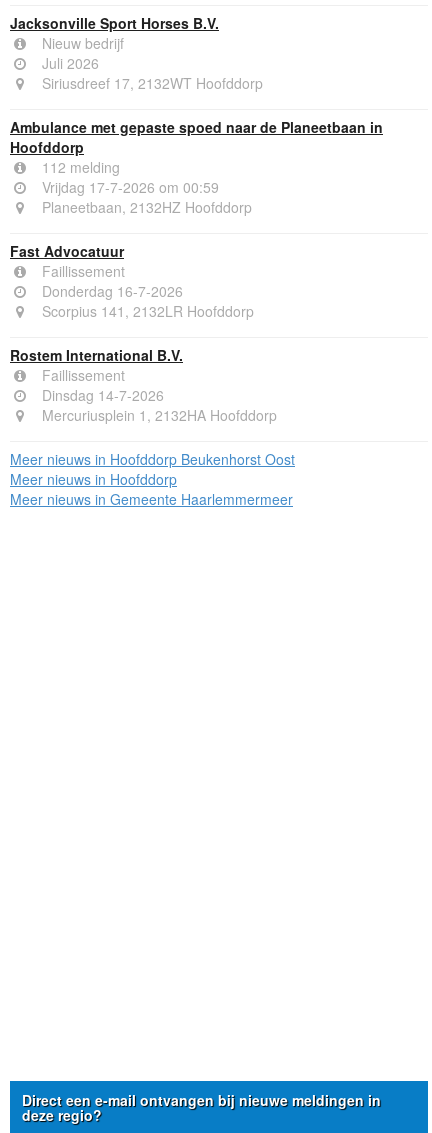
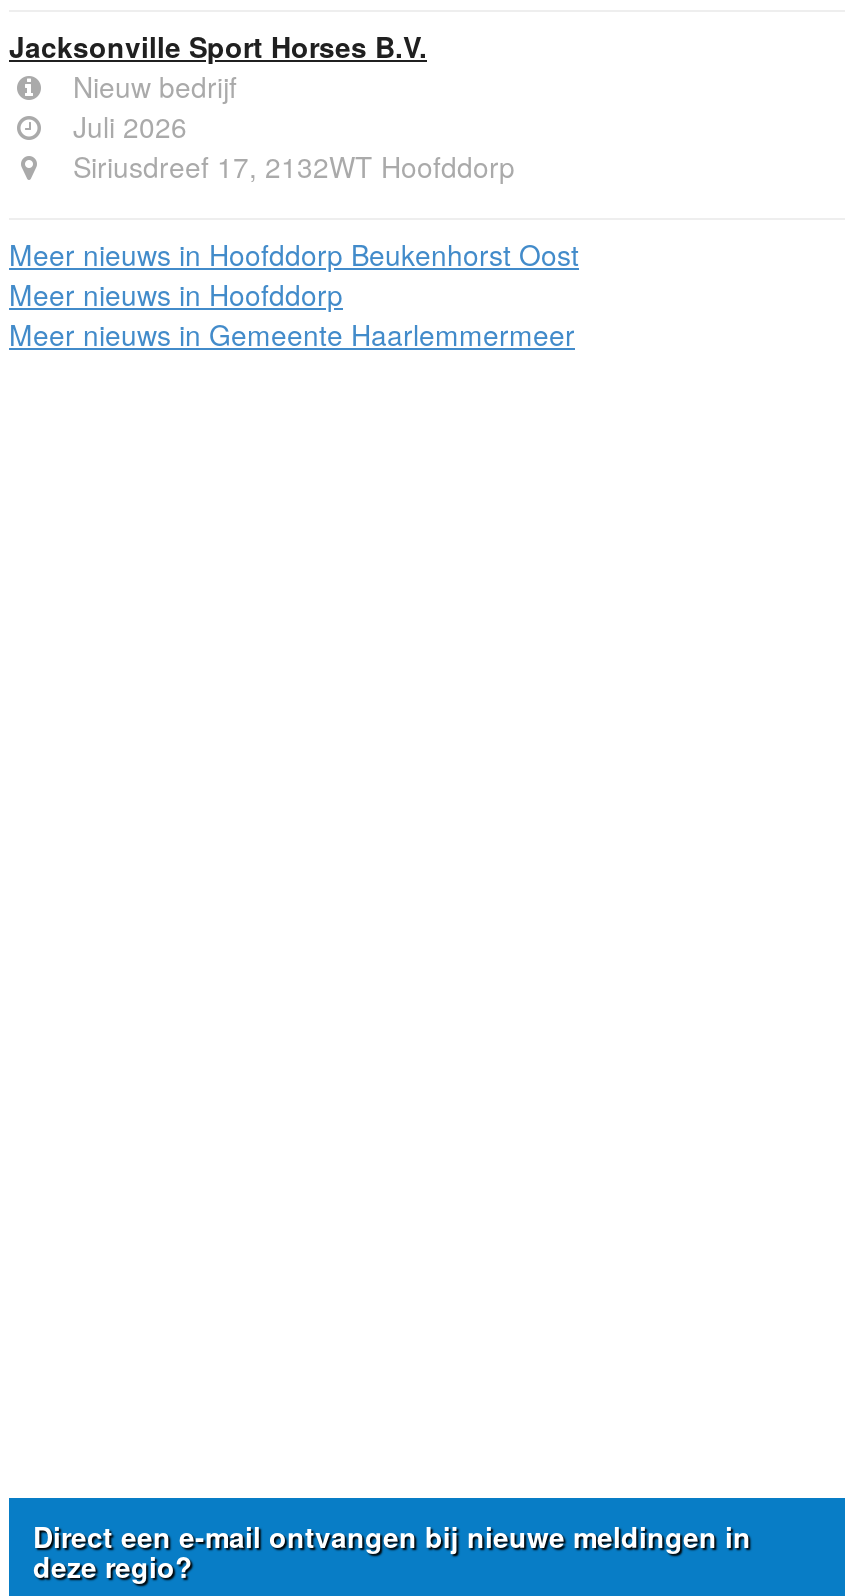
- Ambulance met gepaste spoed naar de Planeetbaan in
- Hoofddorp
- 112 melding
- Vrijdag 17-7-2026 om 00:59
- Planeetbaan, 2132HZ Hoofddorp
- Fast Advocatuur
- Faillissement
- Donderdag 16-7-2026
- Scorpius 141, 2132LR Hoofddorp
- Rostem International B.V.
- Faillissement
- Dinsdag 14-7-2026
- Mercuriusplein 1, 2132HA Hoofddorp
